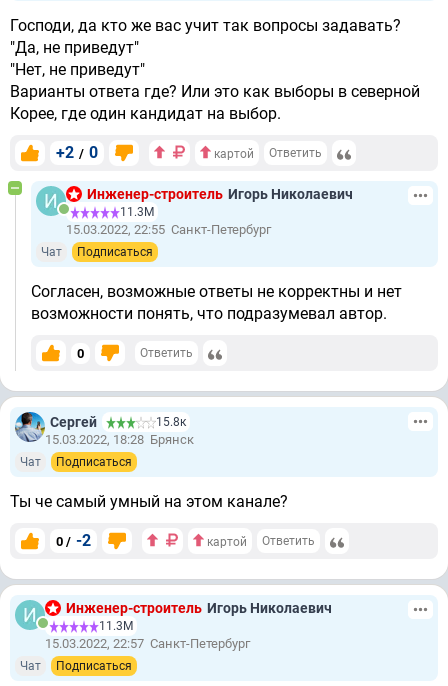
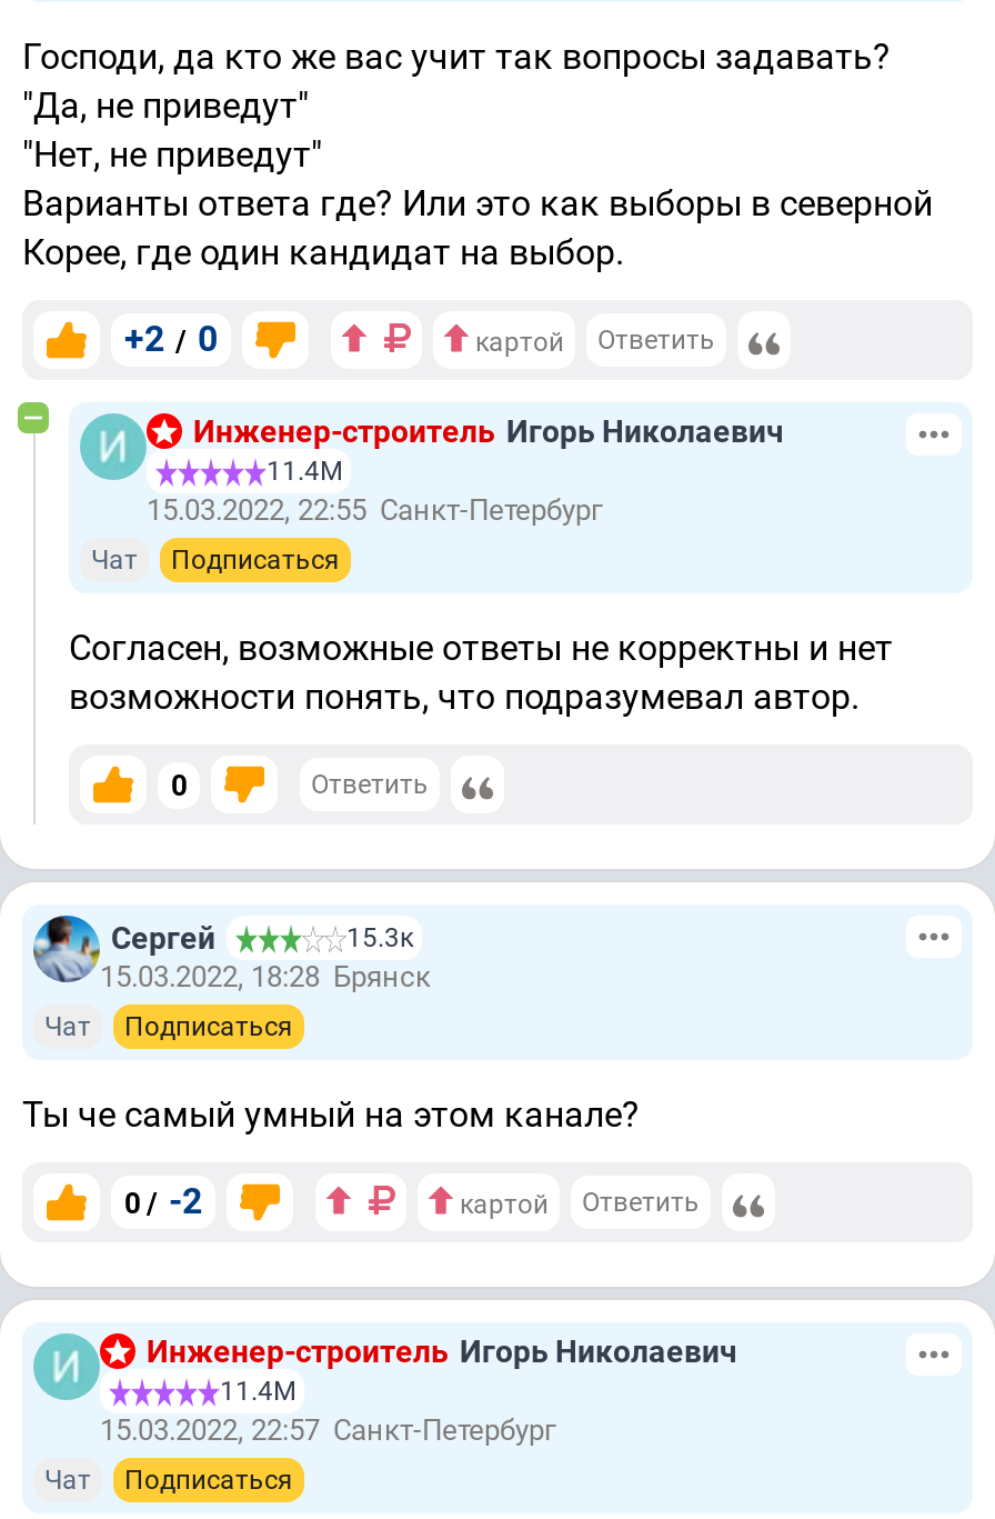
- 11.3М
+ 11.4М

- 15.8к
+ 15.3к

- 11.3М
+ 11.4М
